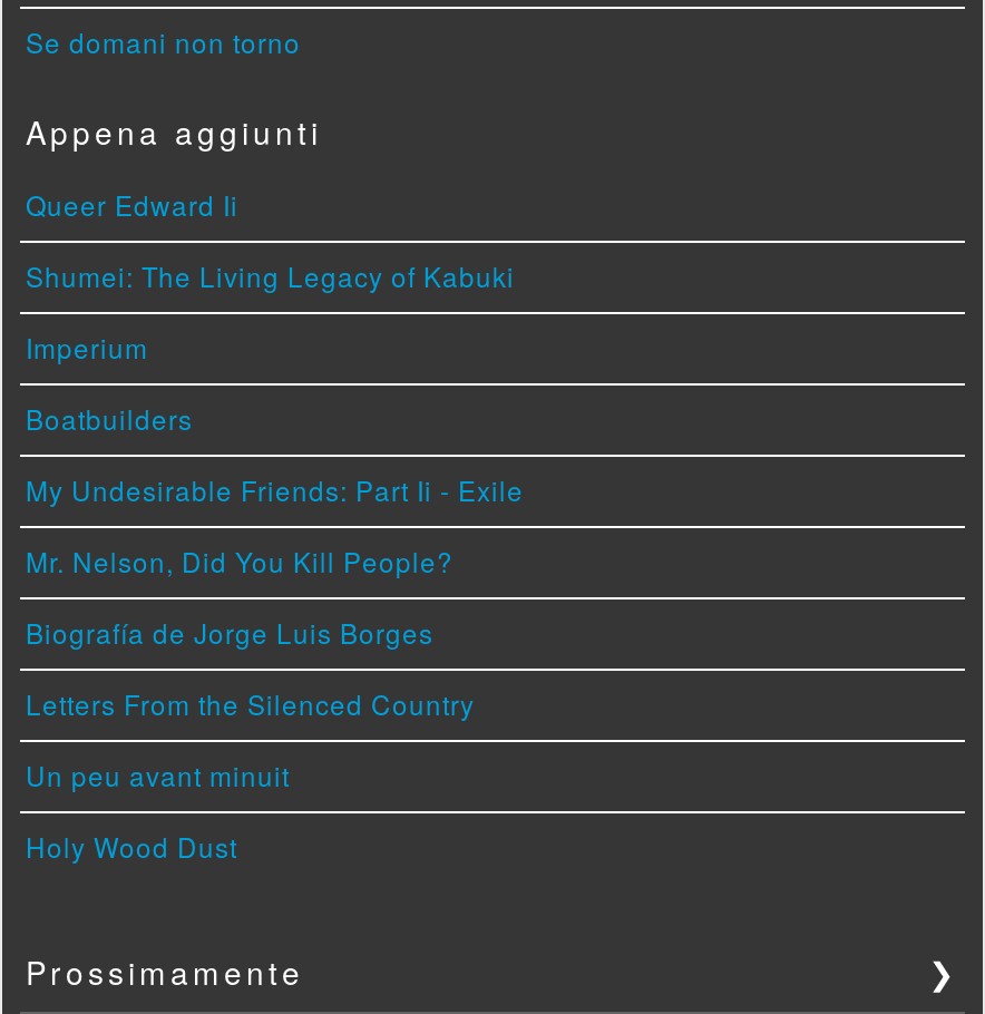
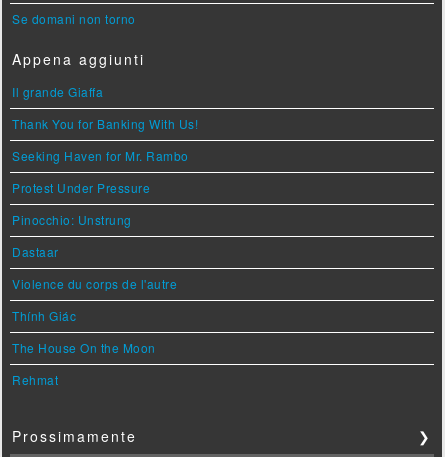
- Queer Edward Ii
+ Il grande Giaffa

- Shumei: The Living Legacy of Kabuki
+ Thank You for Banking With Us!

- Imperium
+ Seeking Haven for Mr. Rambo

- Boatbuilders
+ Protest Under Pressure

- My Undesirable Friends: Part Ii - Exile
+ Pinocchio: Unstrung

- Mr. Nelson, Did You Kill People?
+ Dastaar

- Biografía de Jorge Luis Borges
+ Violence du corps de l'autre

- Letters From the Silenced Country
+ Thính Giác

- Un peu avant minuit
+ The House On the Moon

- Holy Wood Dust
+ Rehmat
